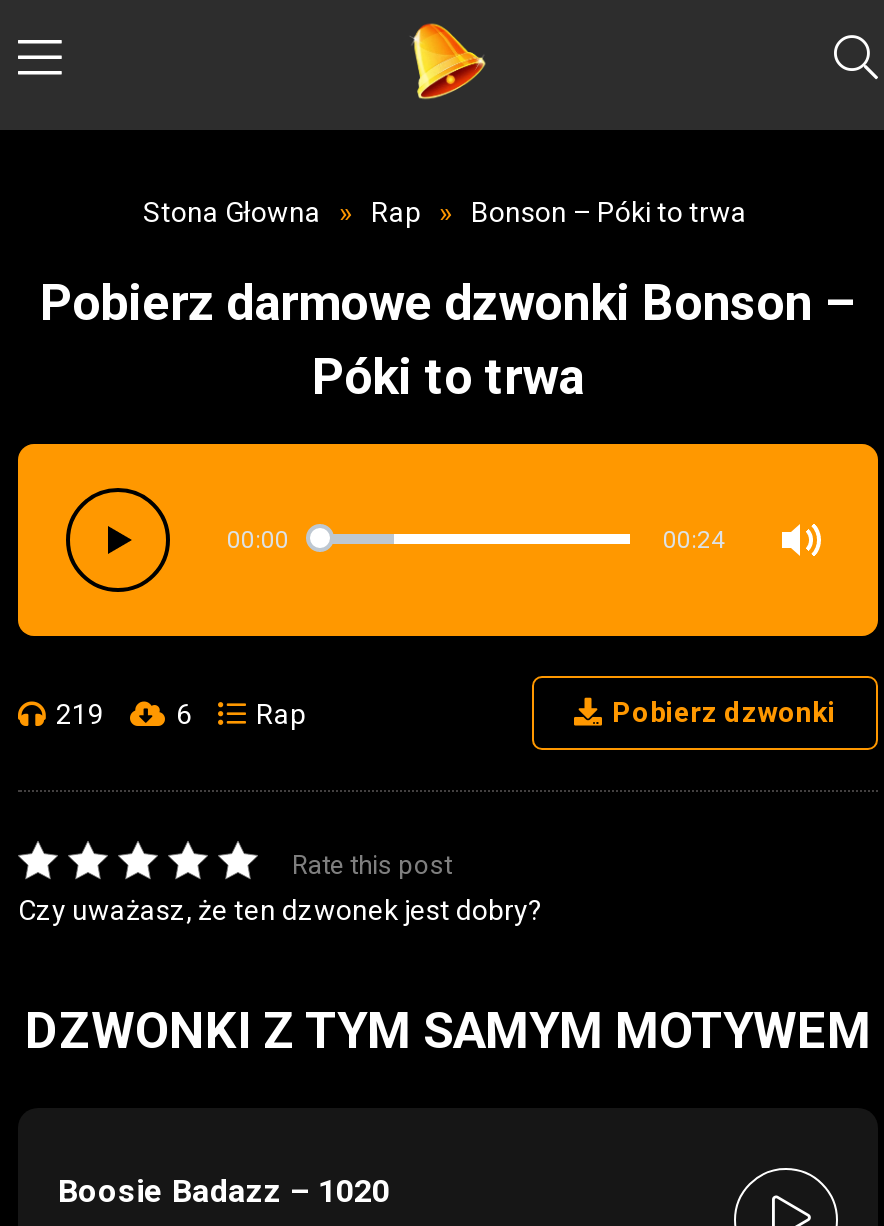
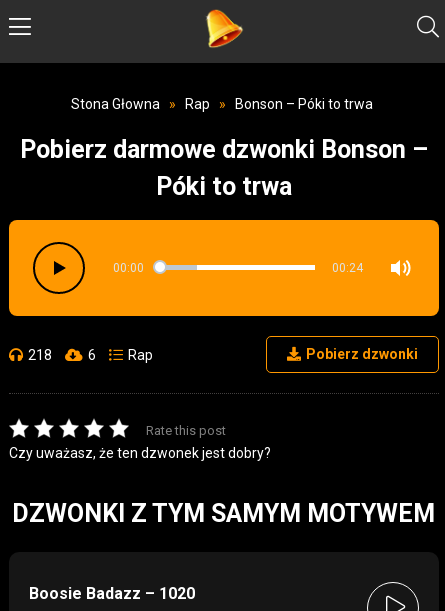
- 219
+ 218
